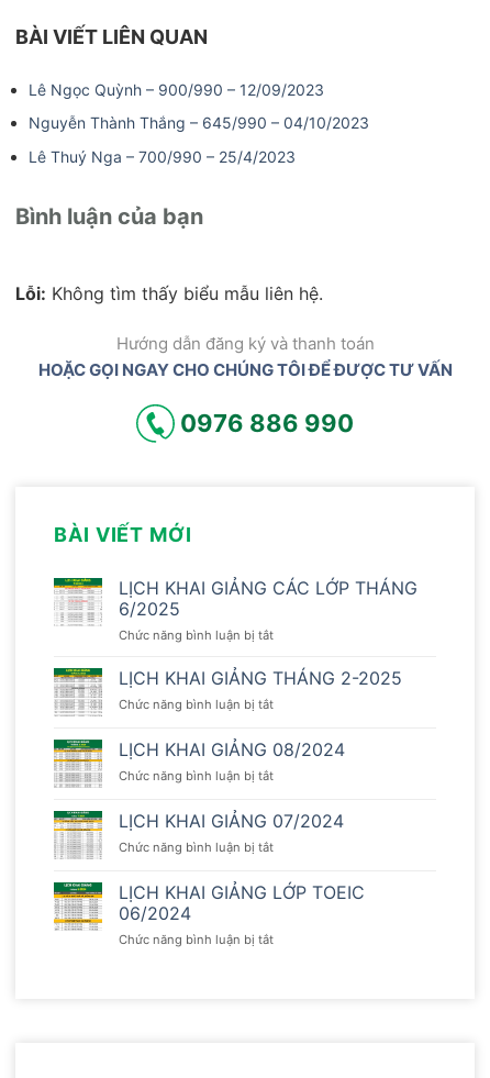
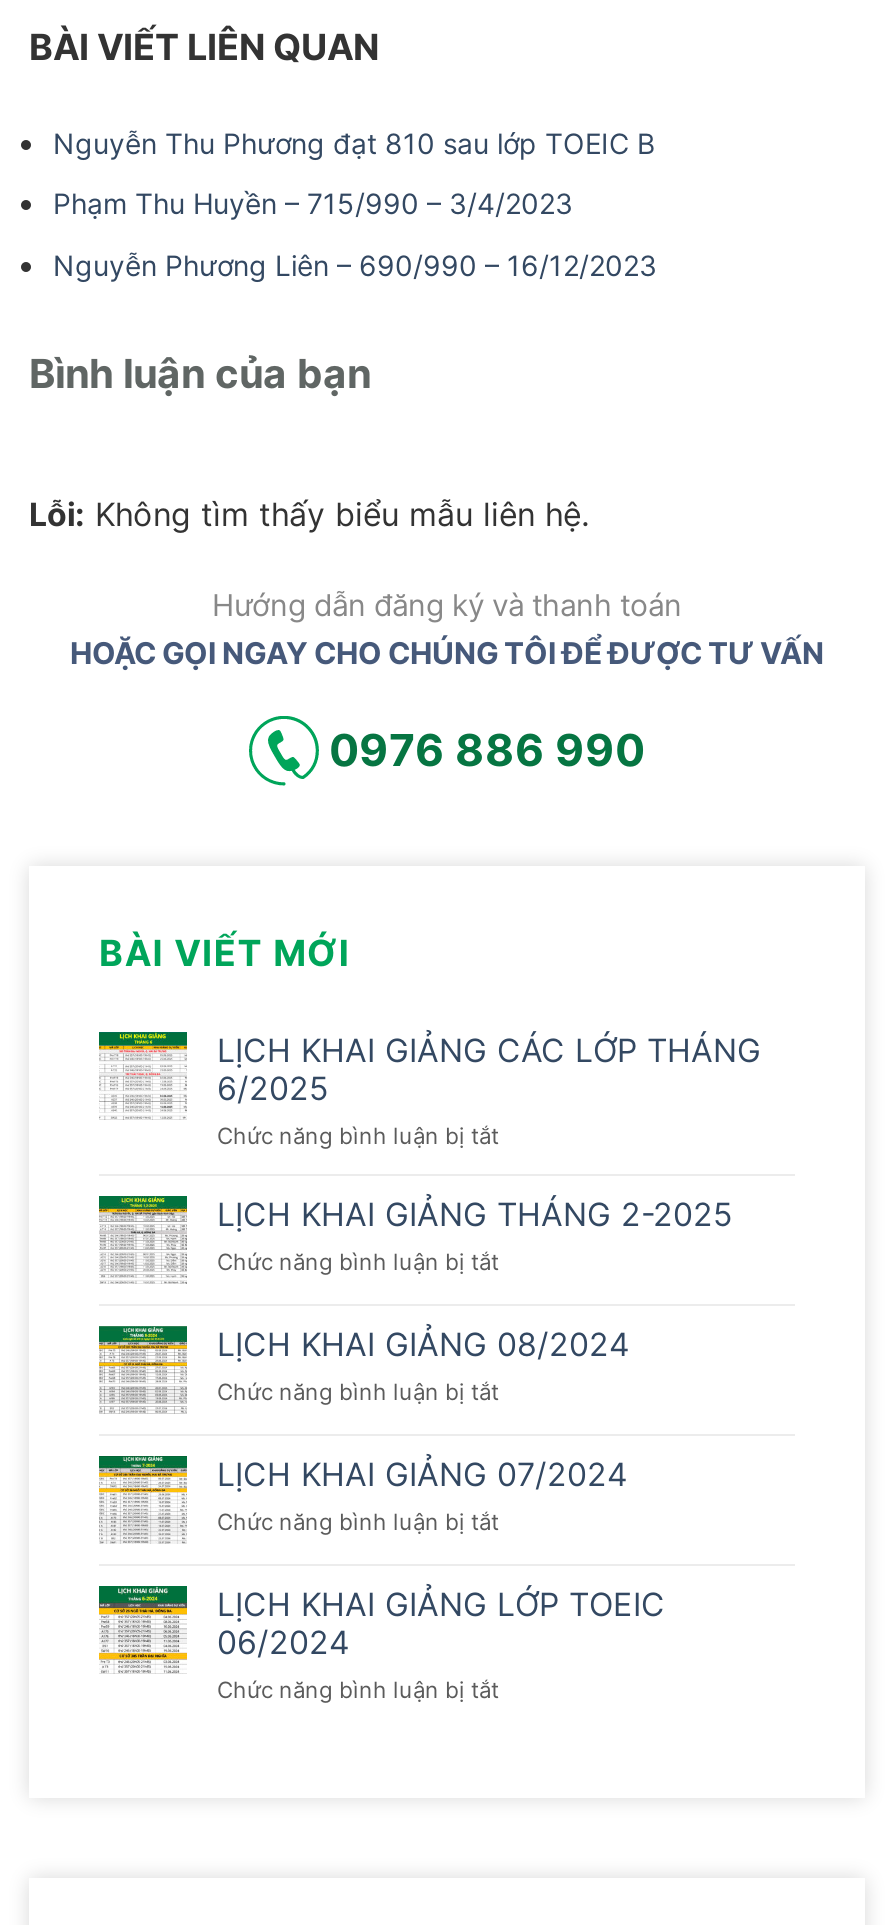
- Lê Ngọc Quỳnh – 900/990 – 12/09/2023
+ Nguyễn Thu Phương đạt 810 sau lớp TOEIC B

- Nguyễn Thành Thắng – 645/990 – 04/10/2023
+ Phạm Thu Huyền – 715/990 – 3/4/2023

- Lê Thuý Nga – 700/990 – 25/4/2023
+ Nguyễn Phương Liên – 690/990 – 16/12/2023
